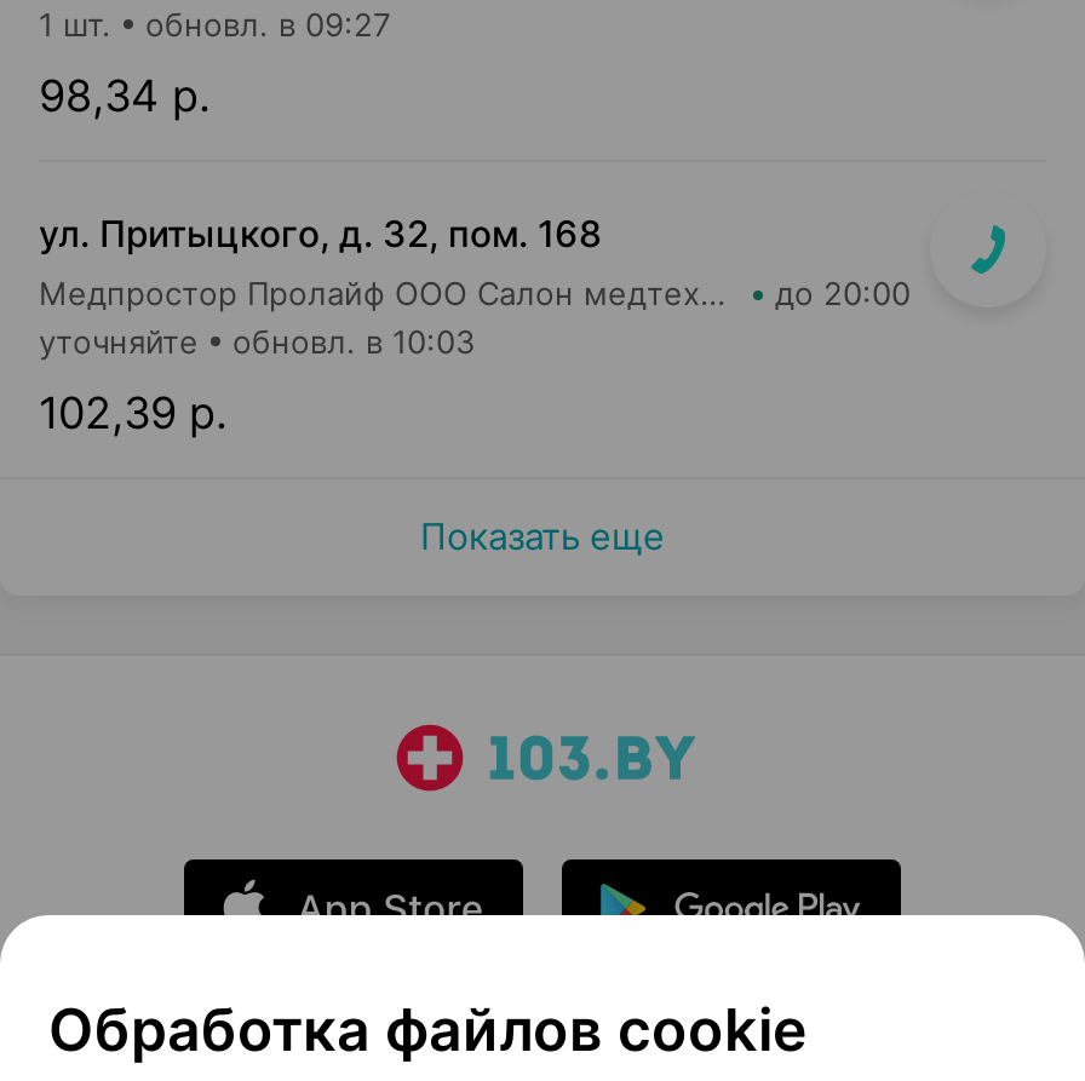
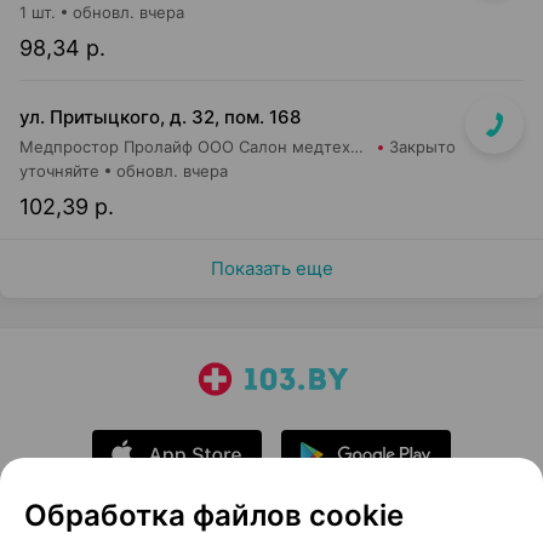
- обновл. в 09:27
+ обновл. вчера

- до 20:00
+ Закрыто

- обновл. в 10:03
+ обновл. вчера
